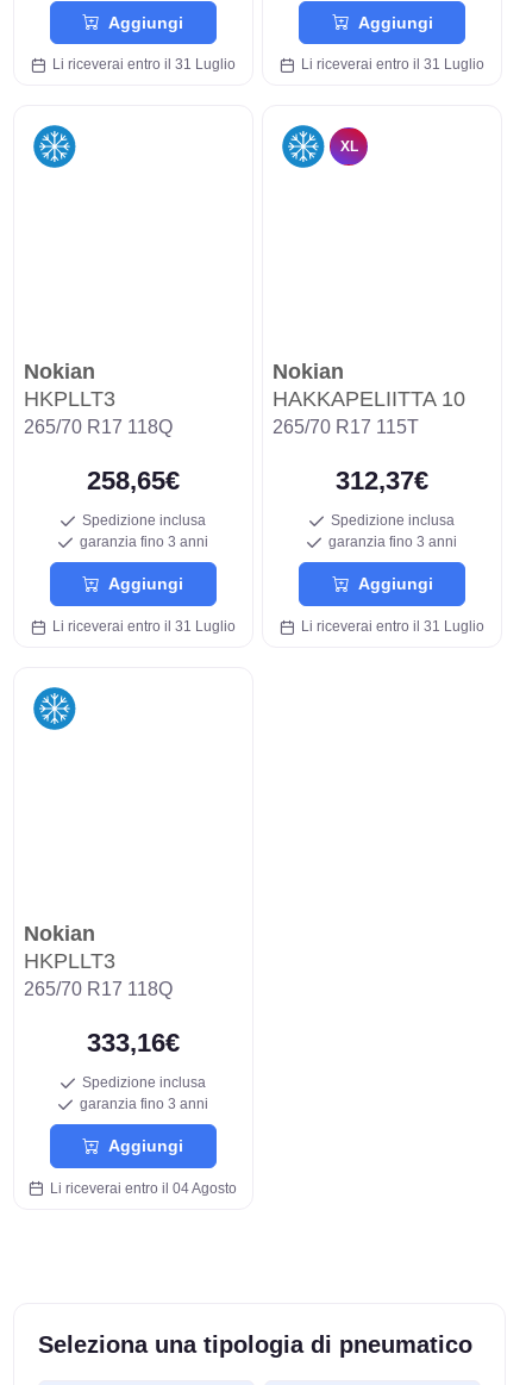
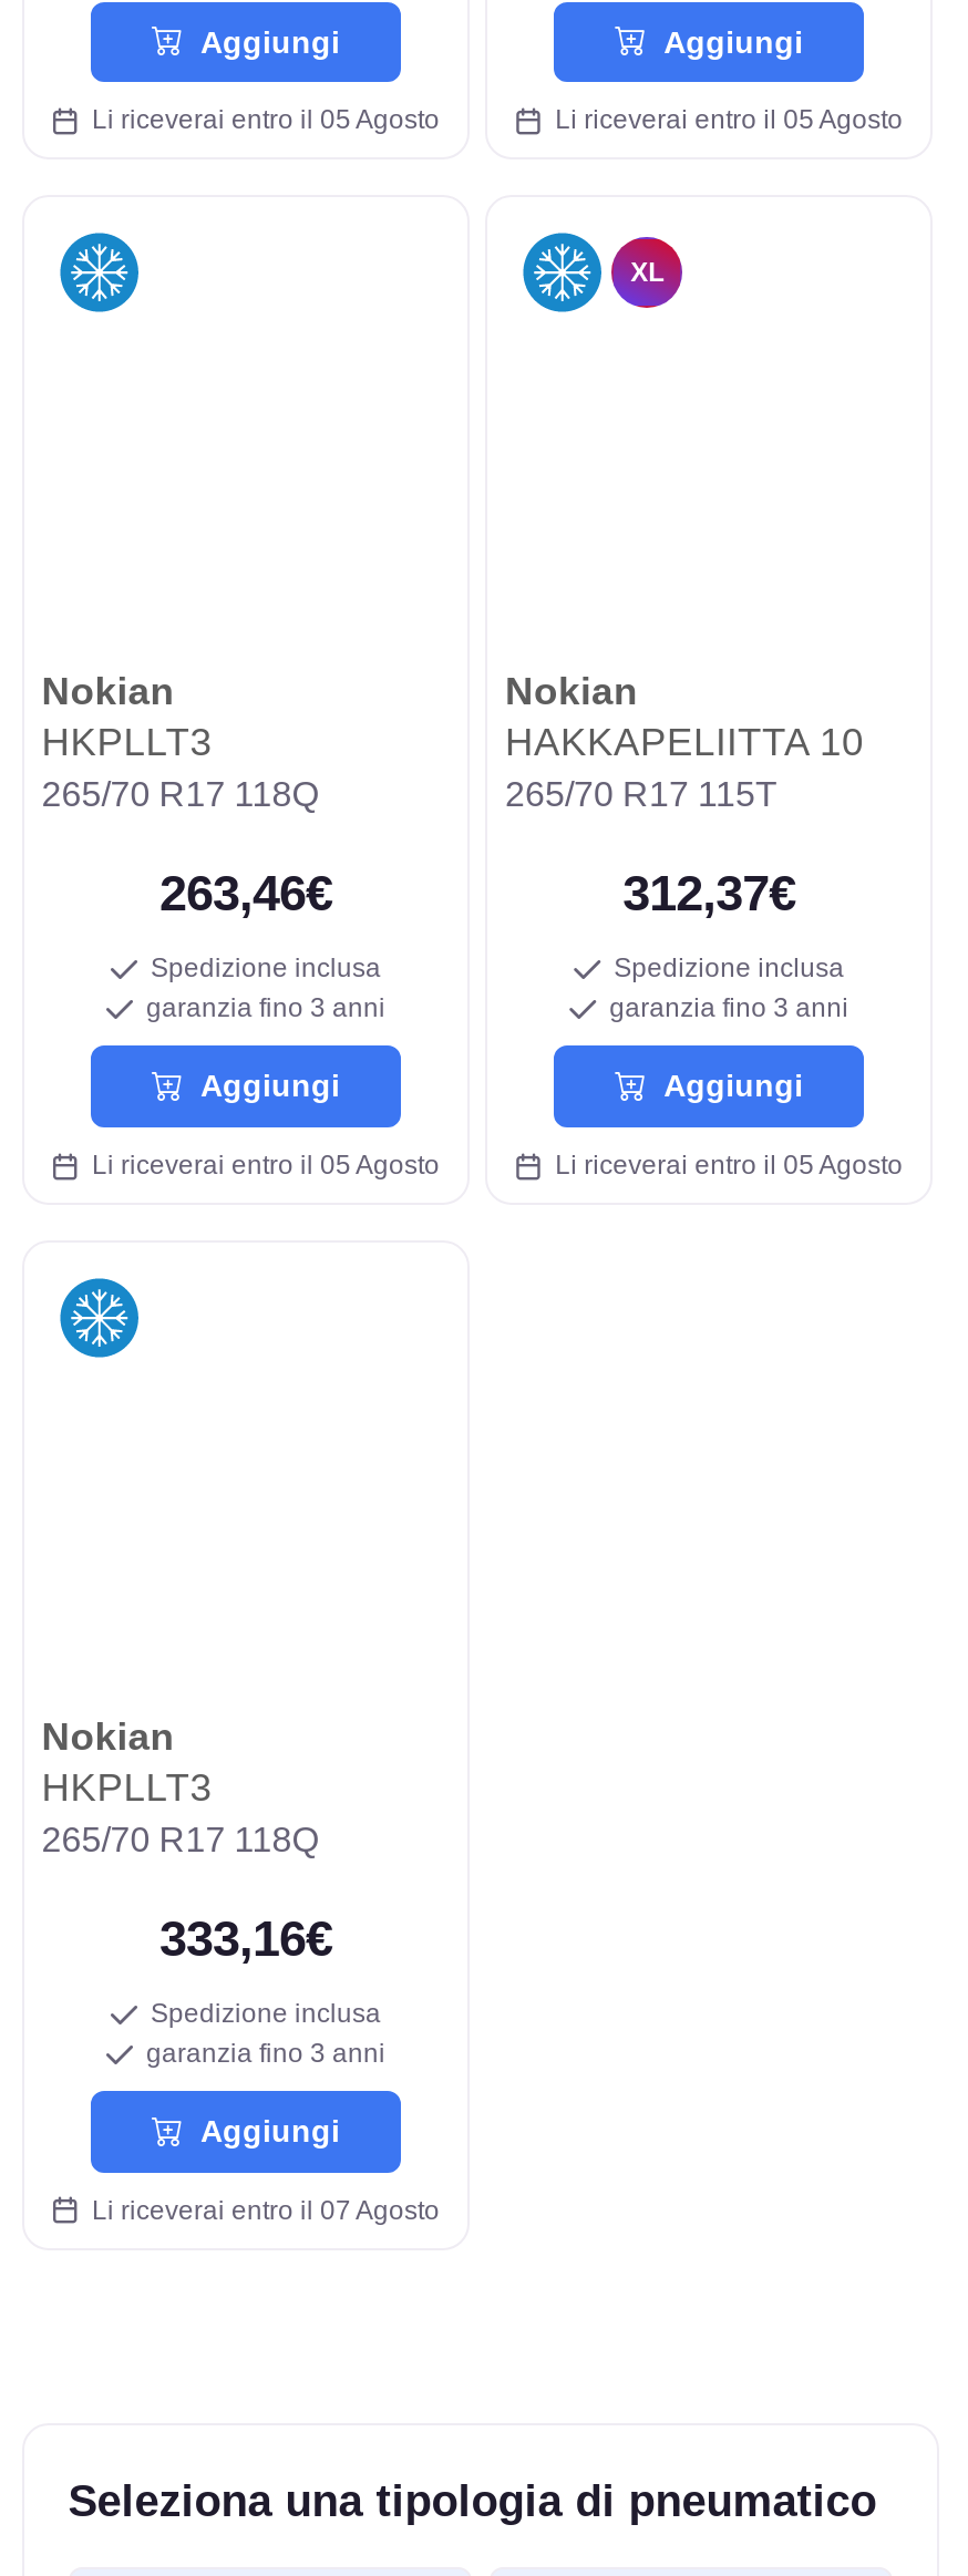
- Li riceverai entro il 31 Luglio
+ Li riceverai entro il 05 Agosto

- Li riceverai entro il 31 Luglio
+ Li riceverai entro il 05 Agosto

- 258,65€
+ 263,46€

- Li riceverai entro il 31 Luglio
+ Li riceverai entro il 05 Agosto

- Li riceverai entro il 31 Luglio
+ Li riceverai entro il 05 Agosto

- Li riceverai entro il 04 Agosto
+ Li riceverai entro il 07 Agosto
